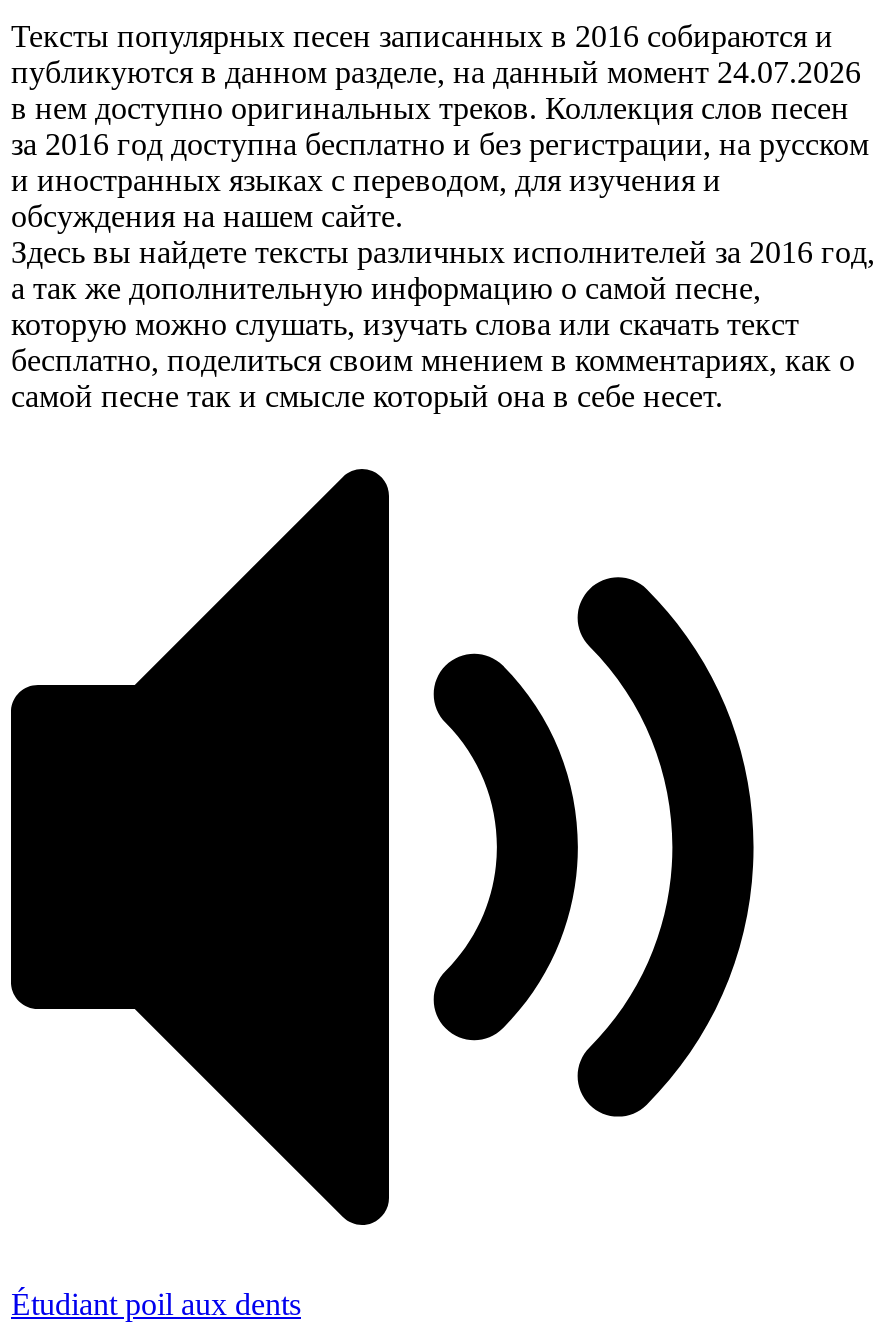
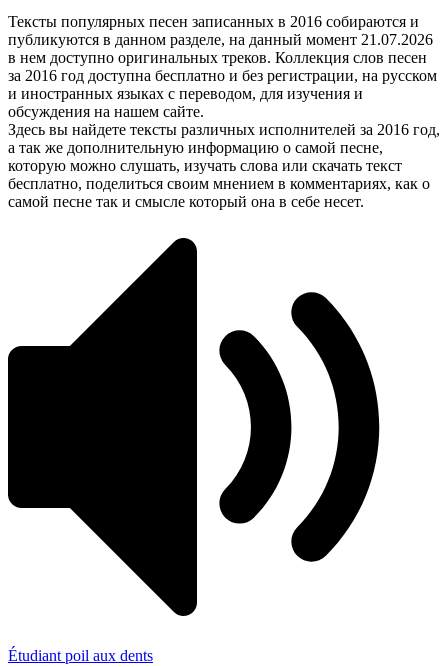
- публикуются в данном разделе, на данный момент 24.07.2026
+ публикуются в данном разделе, на данный момент 21.07.2026
